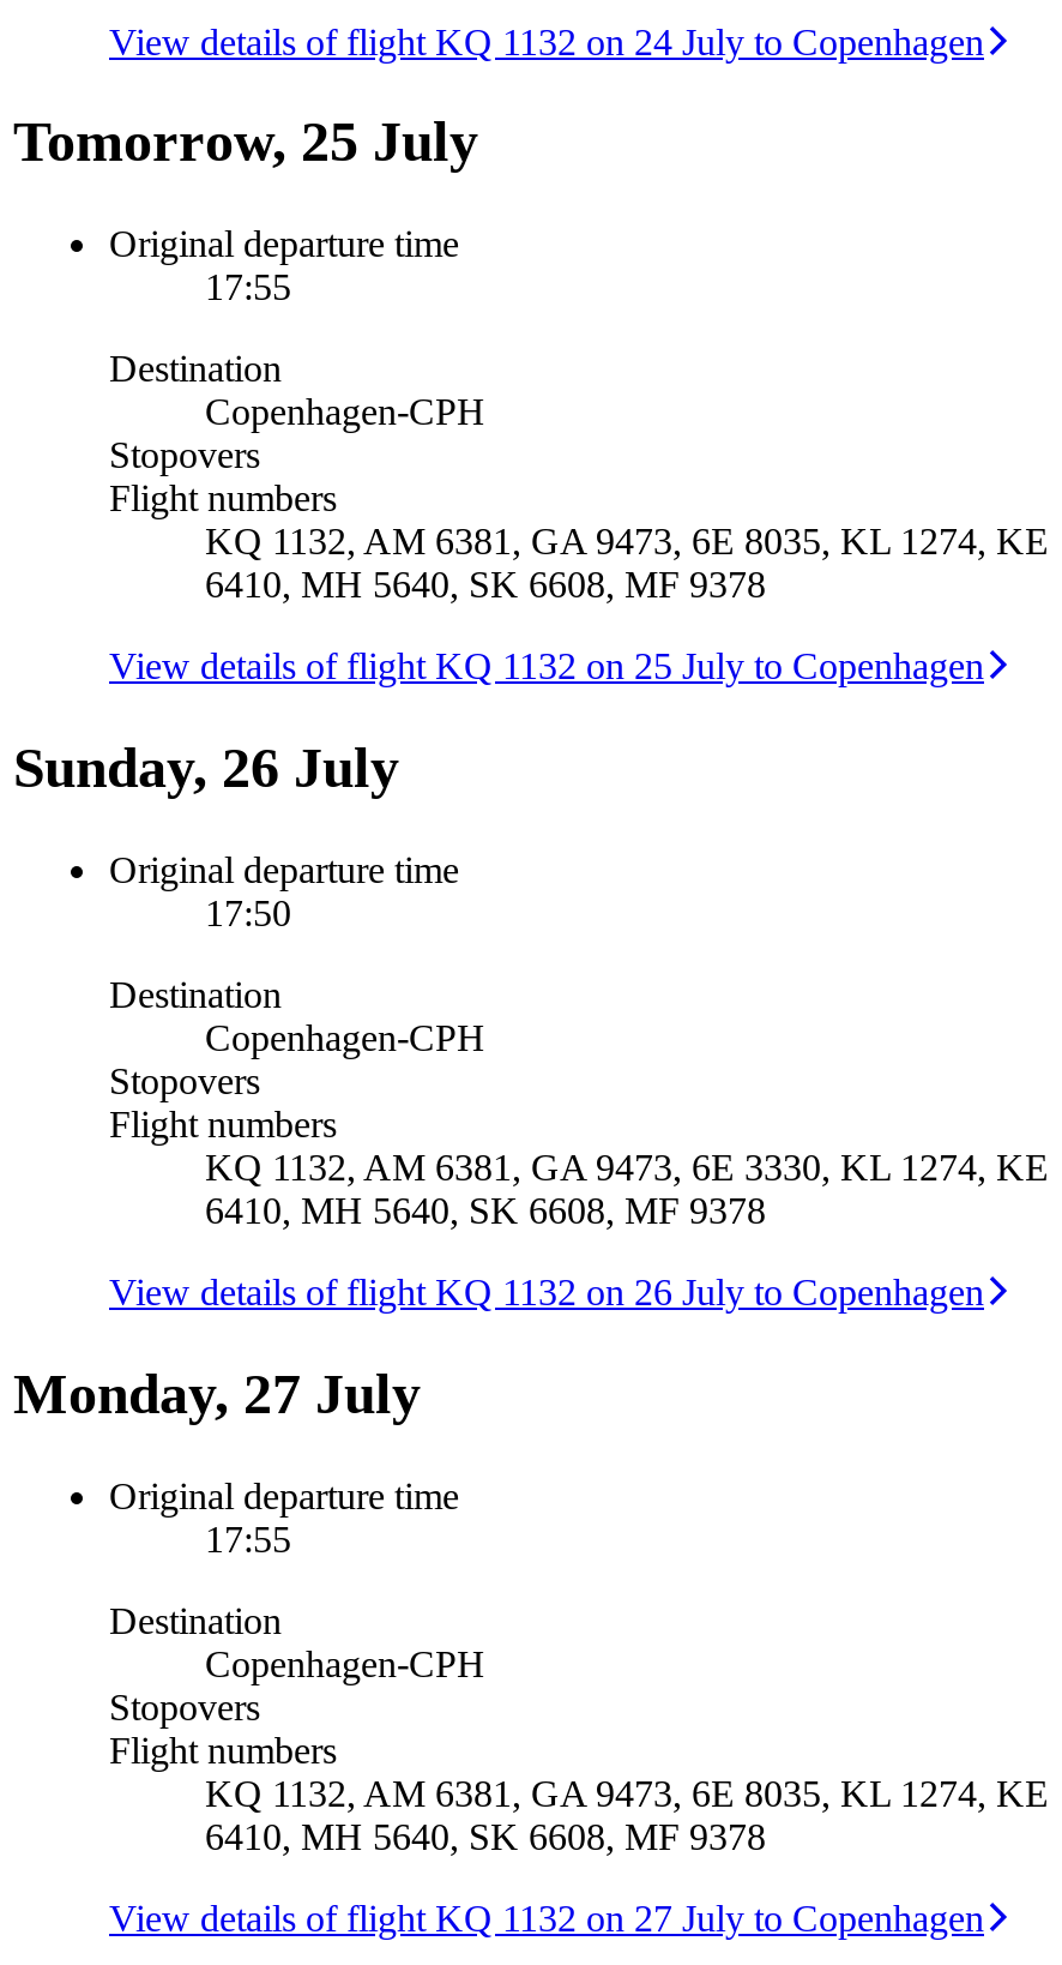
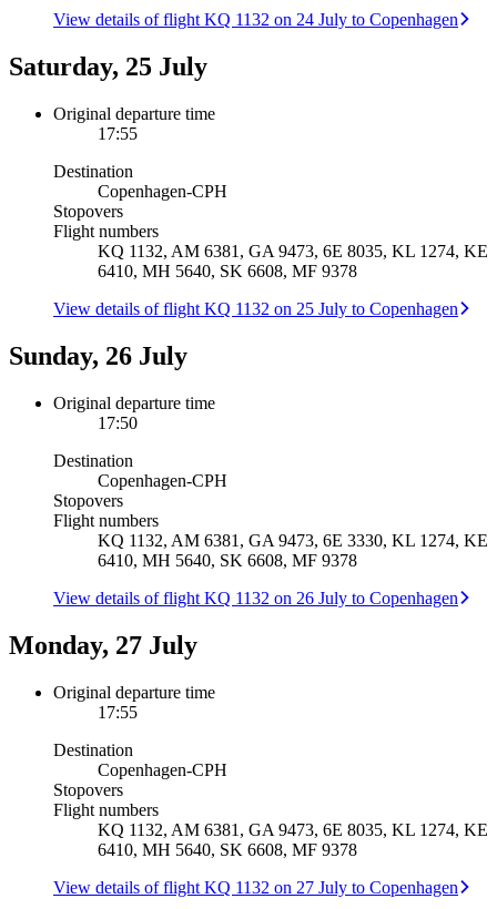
- Tomorrow, 25 July
+ Saturday, 25 July
